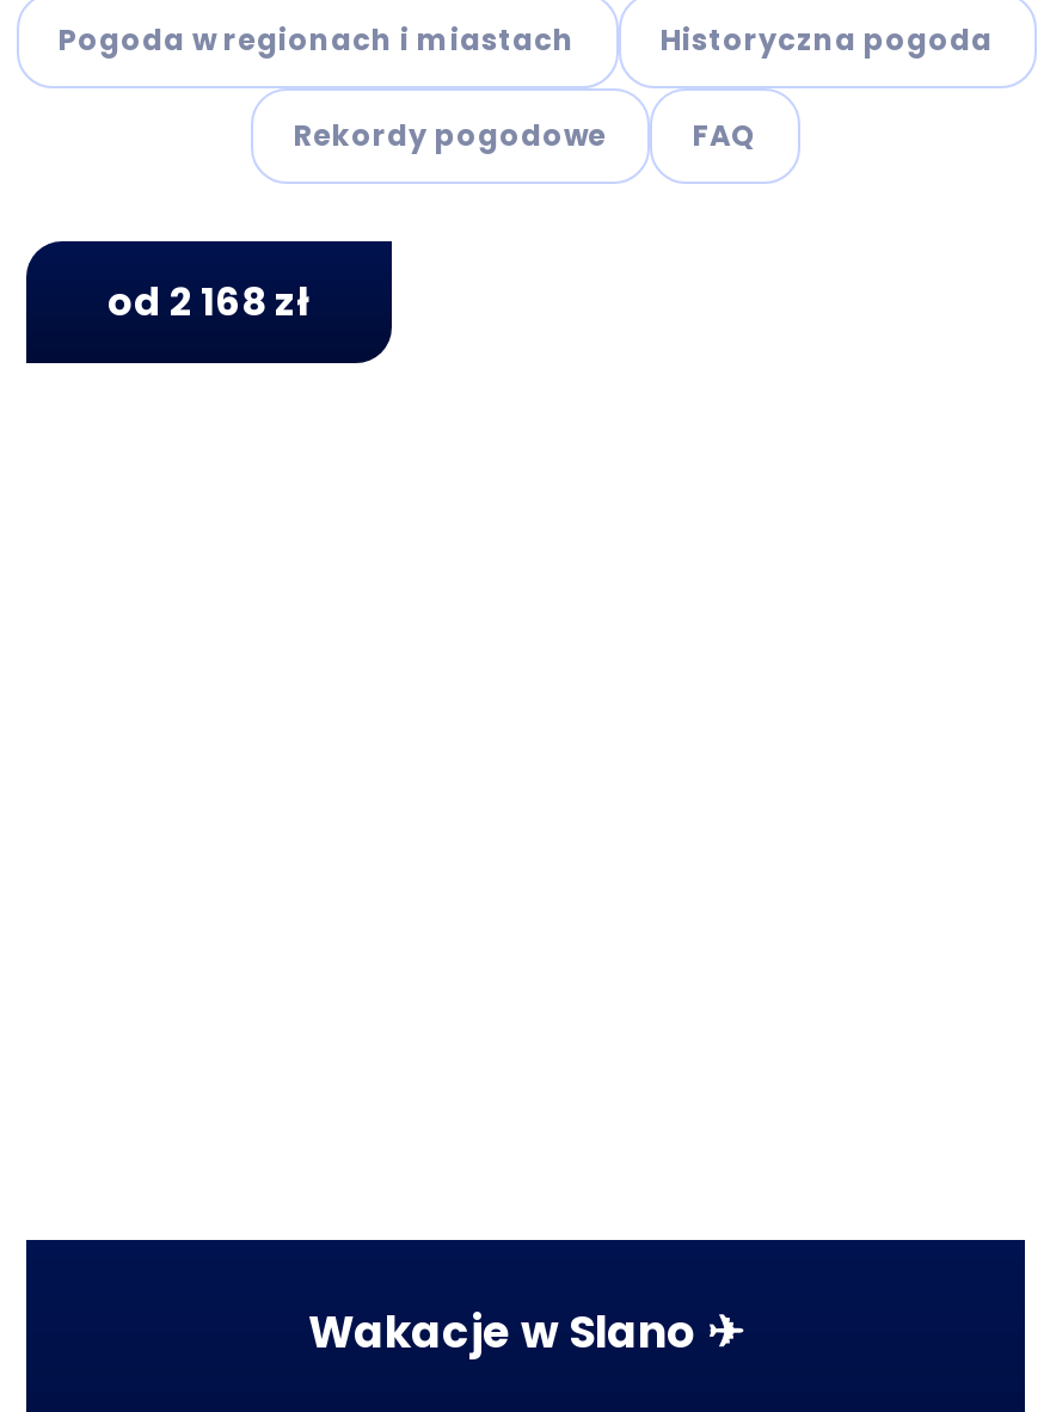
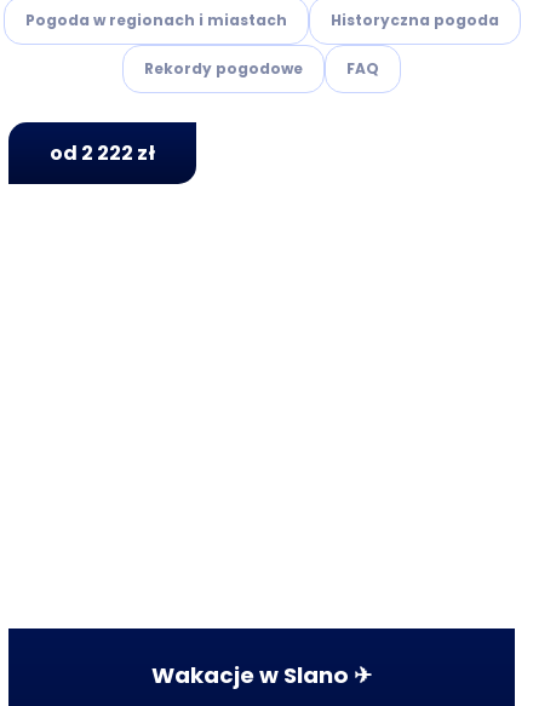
- od 2 168 zł
+ od 2 222 zł
